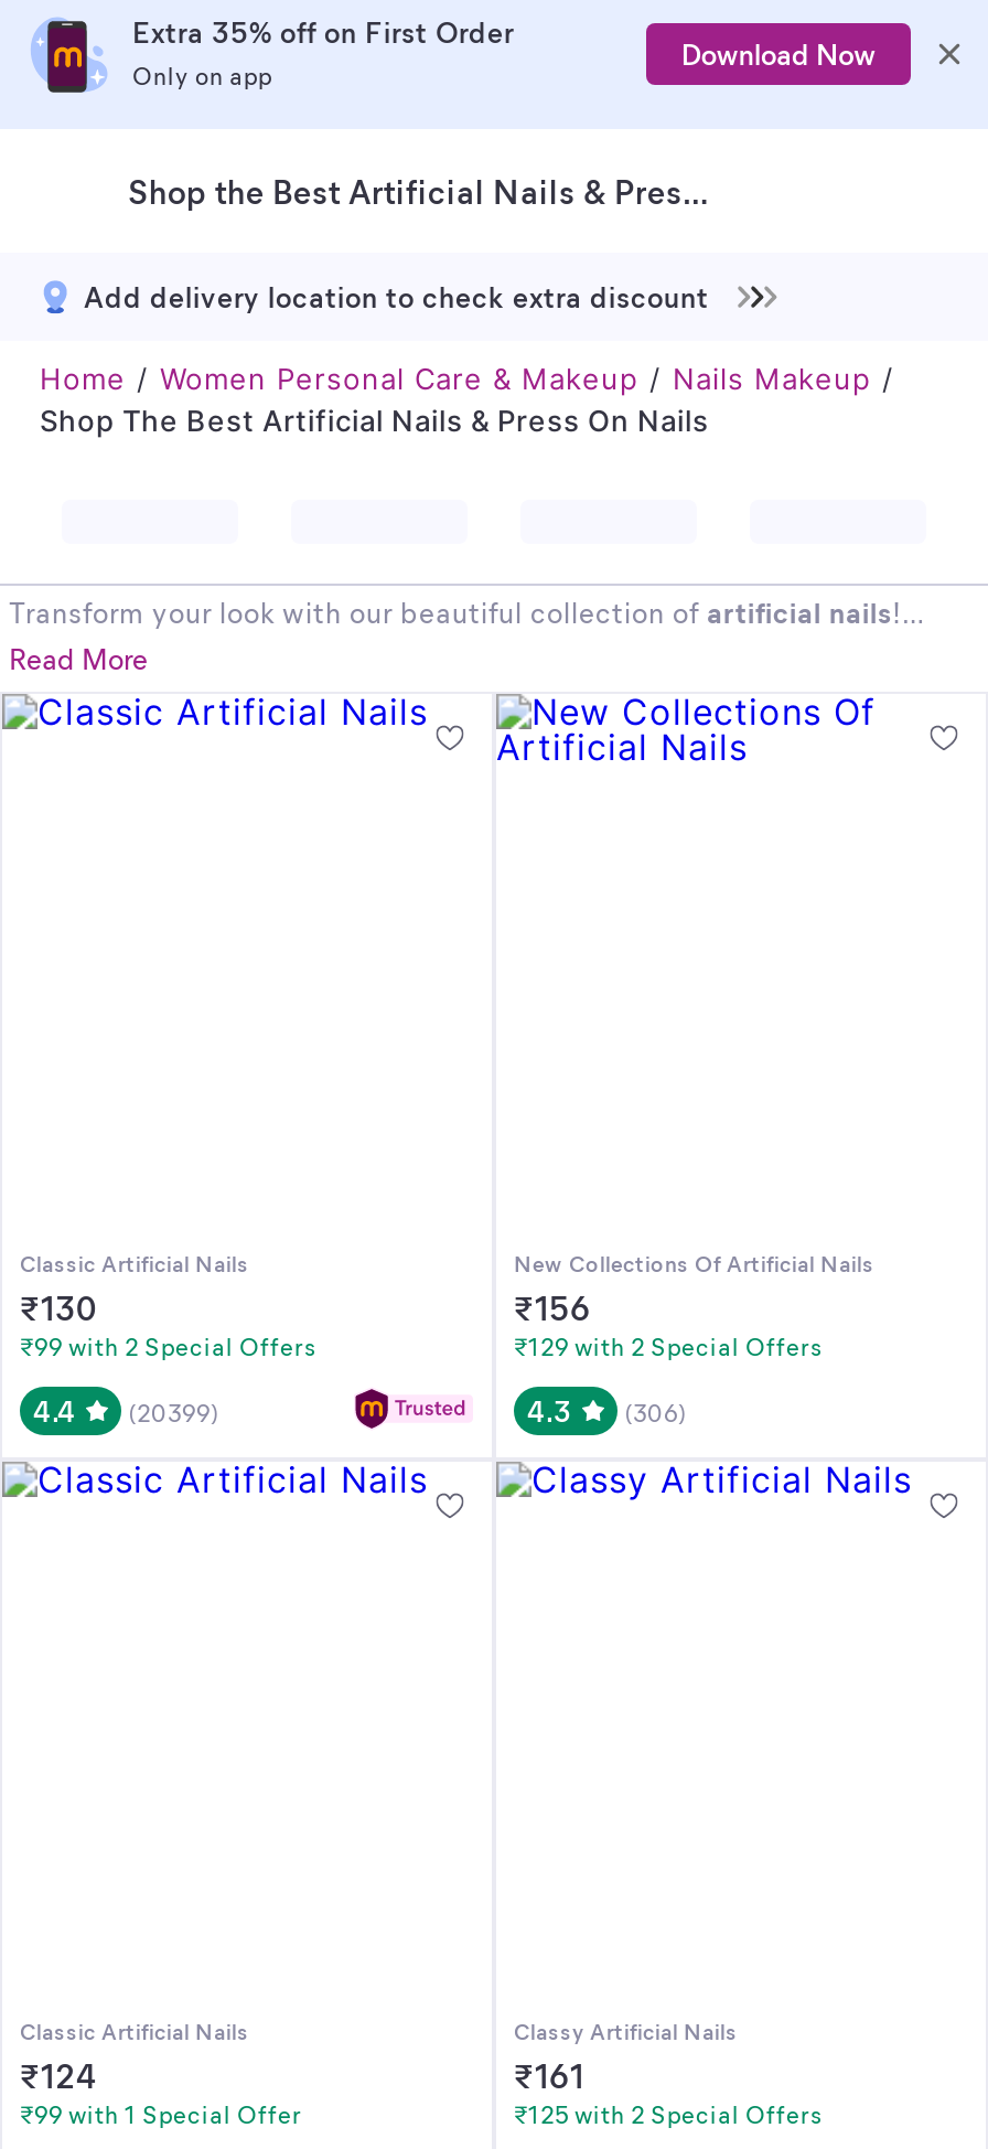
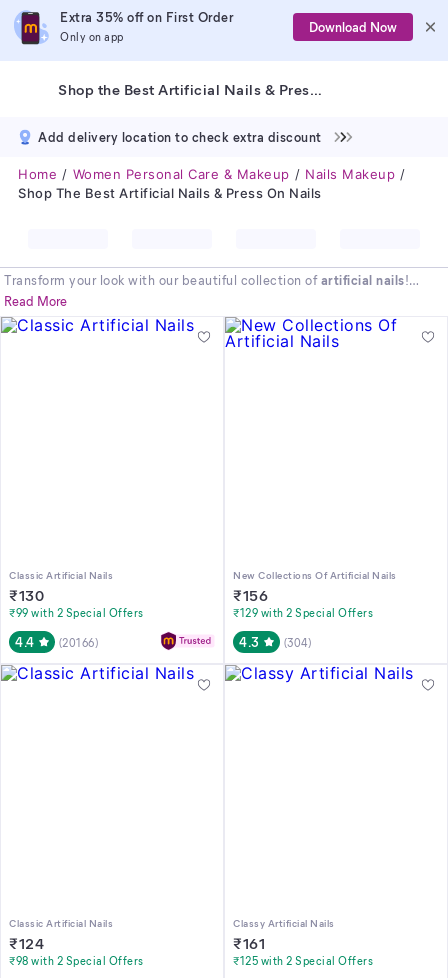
- 4.4 (20399)
+ 4.4 (20166)

- 4.3 (306)
+ 4.3 (304)

- ₹99 with 1 Special Offer
+ ₹98 with 2 Special Offers
